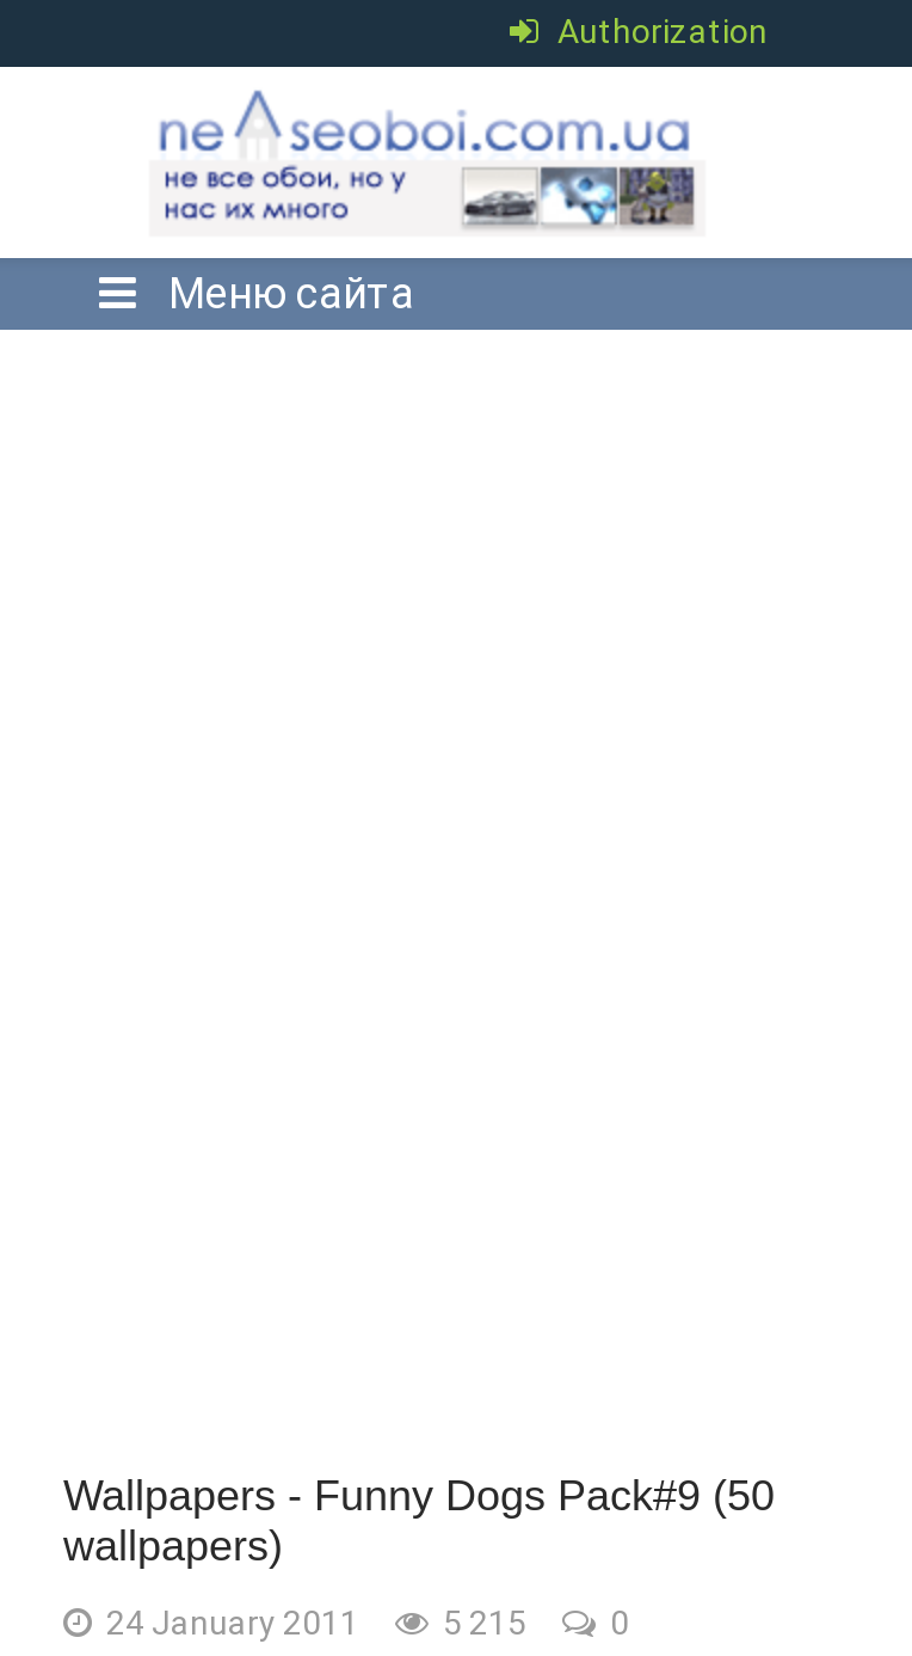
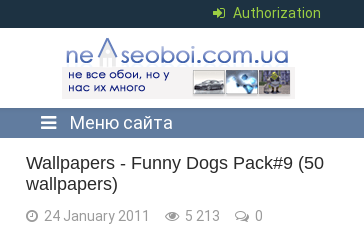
- 24 January 2011 5 215 0
+ 24 January 2011 5 213 0
